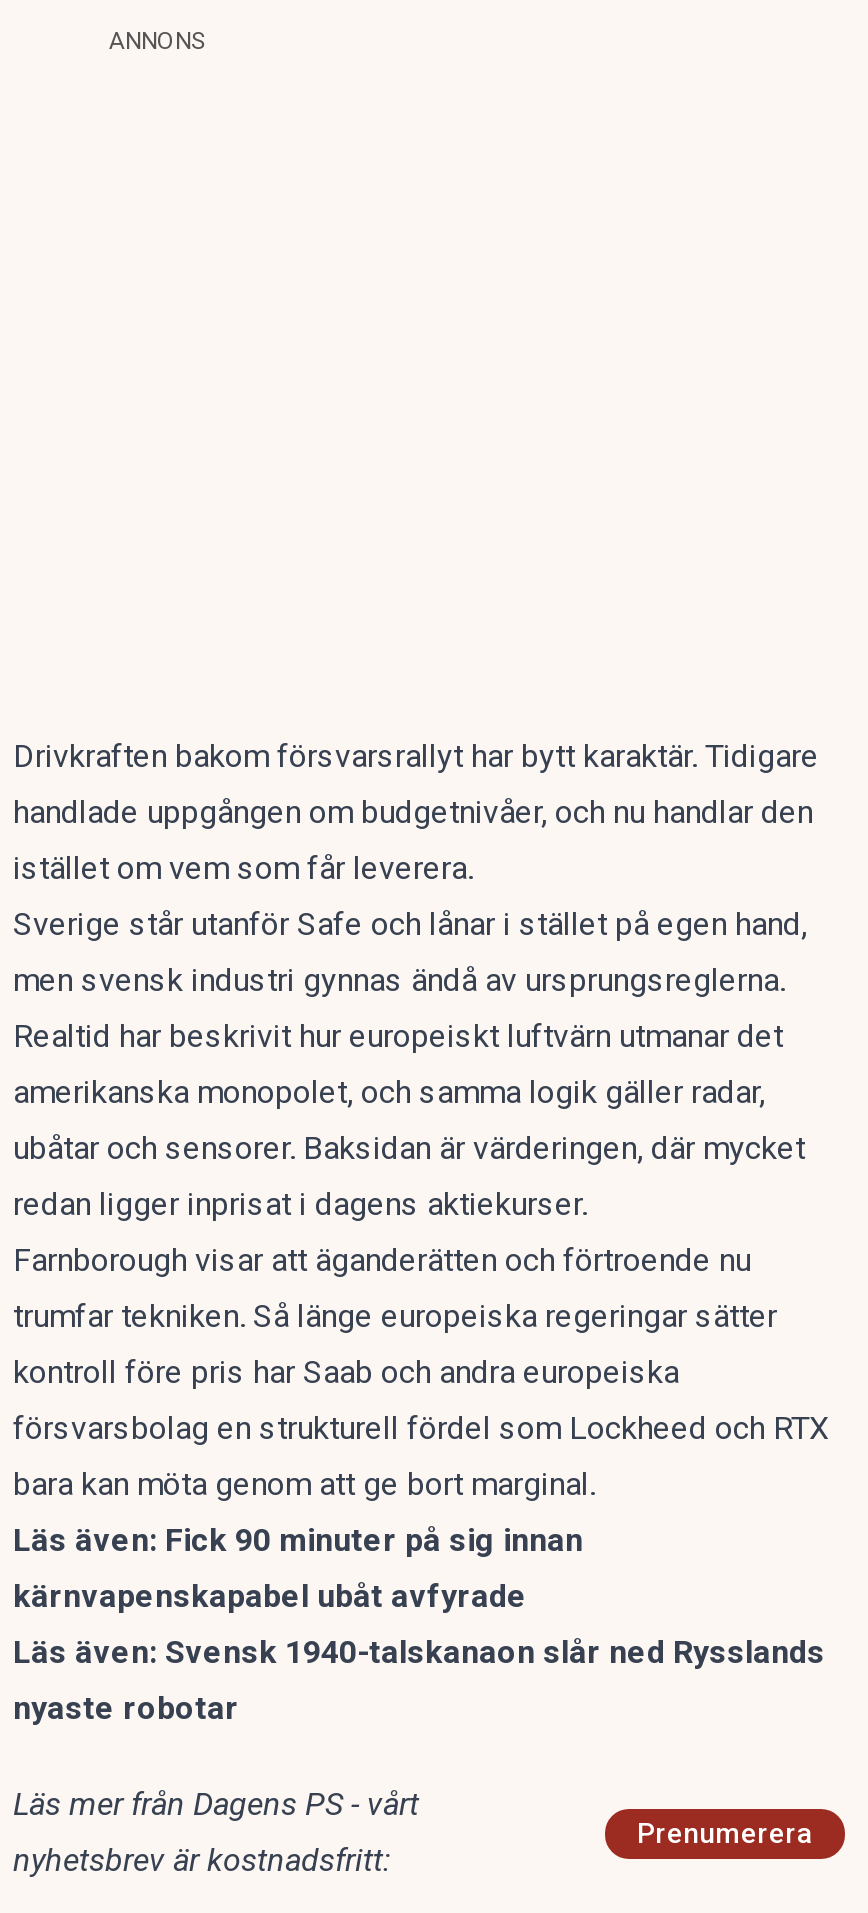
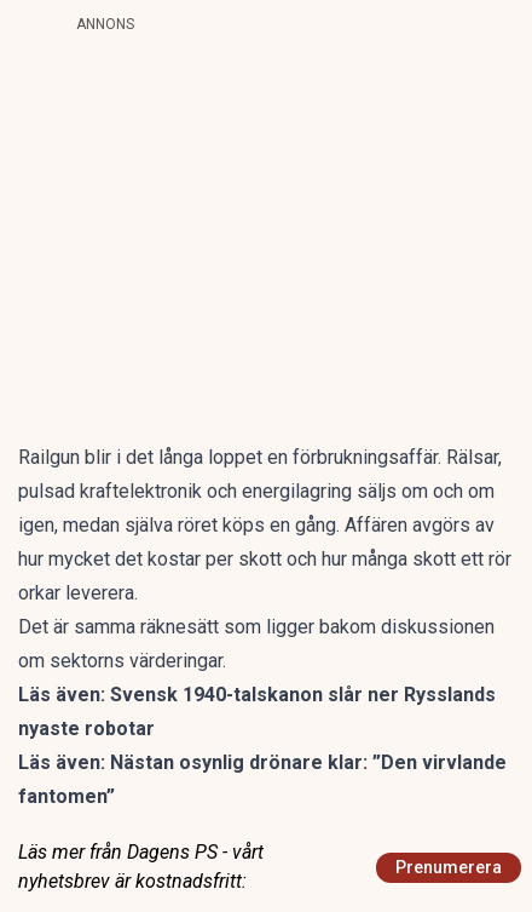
- Drivkraften bakom försvarsrallyt har bytt karaktär. Tidigare
- handlade uppgången om budgetnivåer, och nu handlar den
- istället om vem som får leverera.
- Sverige står utanför Safe och lånar i stället på egen hand,
- men svensk industri gynnas ändå av ursprungsreglerna.
- Realtid har beskrivit hur europeiskt luftvärn utmanar det
- amerikanska monopolet, och samma logik gäller radar,
- ubåtar och sensorer. Baksidan är värderingen, där mycket
- redan ligger inprisat i dagens aktiekurser.
- Farnborough visar att äganderätten och förtroende nu
- trumfar tekniken. Så länge europeiska regeringar sätter
- kontroll före pris har Saab och andra europeiska
- försvarsbolag en strukturell fördel som Lockheed och RTX
- bara kan möta genom att ge bort marginal.
- Läs även: Fick 90 minuter på sig innan
- kärnvapenskapabel ubåt avfyrade
- Läs även: Svensk 1940-talskanaon slår ned Rysslands
+ Railgun blir i det långa loppet en förbrukningsaffär. Rälsar,
+ pulsad kraftelektronik och energilagring säljs om och om
+ igen, medan själva röret köps en gång. Affären avgörs av
+ hur mycket det kostar per skott och hur många skott ett rör
+ orkar leverera.
+ Det är samma räknesätt som ligger bakom diskussionen
+ om sektorns värderingar.
+ Läs även: Svensk 1940-talskanon slår ner Rysslands

moved up: nyaste robotar

+ Läs även: Nästan osynlig drönare klar: ”Den virvlande
+ fantomen”
